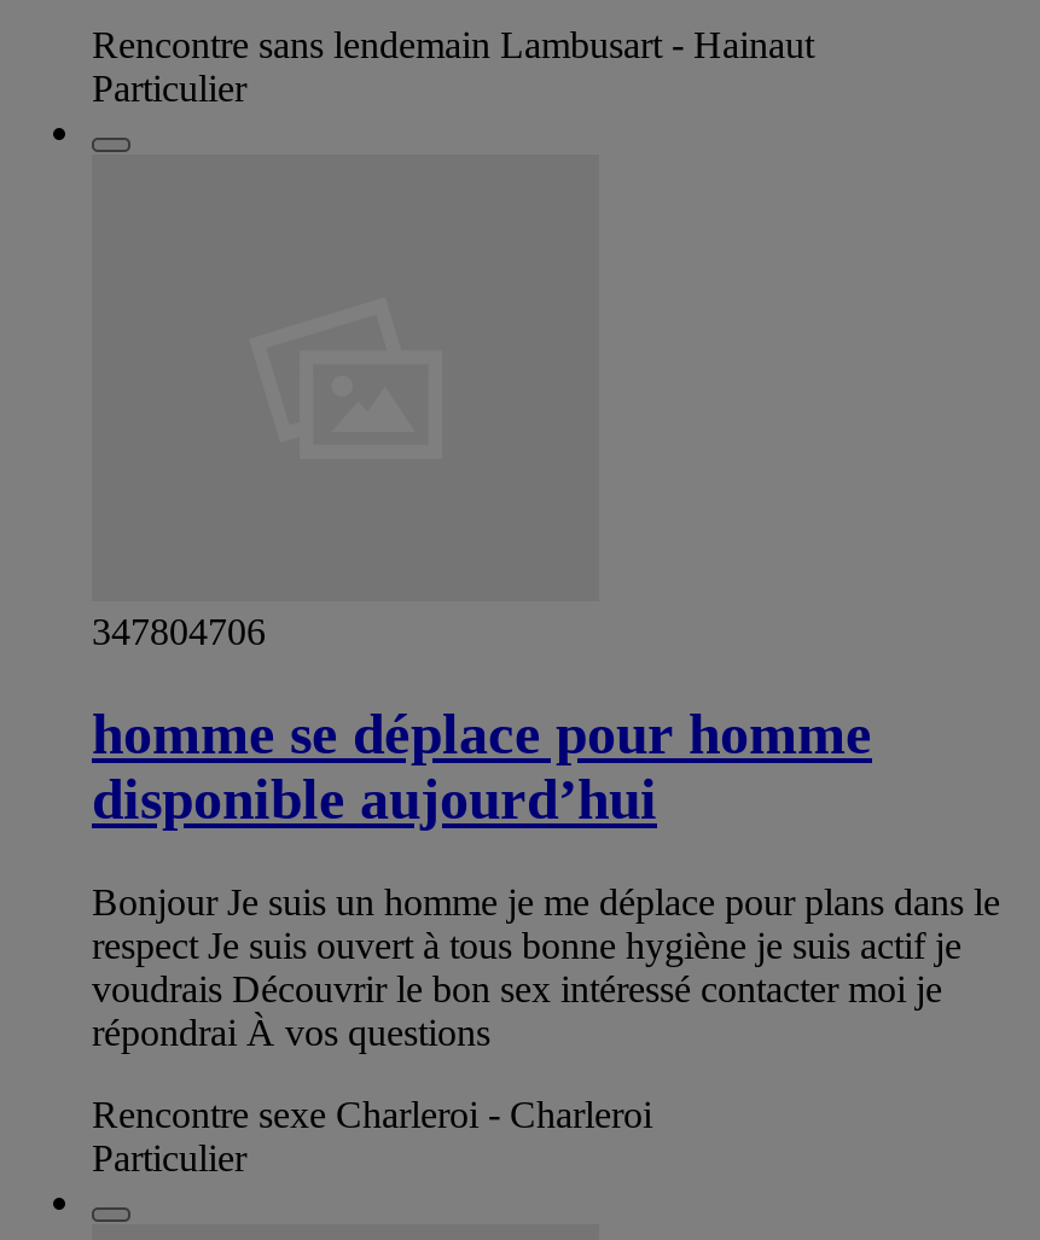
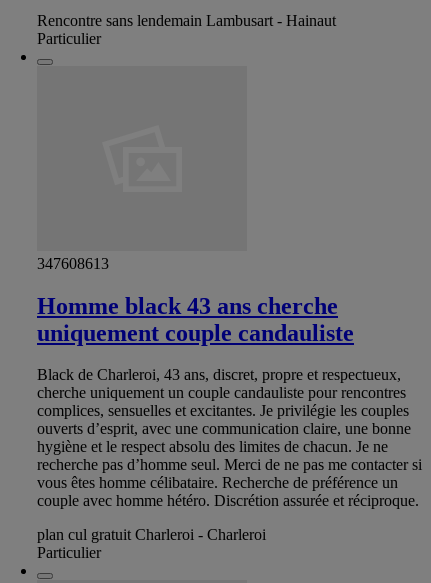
- 347804706
+ 347608613

- homme se déplace pour homme
- disponible aujourd’hui
+ Homme black 43 ans cherche
+ uniquement couple candauliste

- Bonjour Je suis un homme je me déplace pour plans dans le
- respect Je suis ouvert à tous bonne hygiène je suis actif je
- voudrais Découvrir le bon sex intéressé contacter moi je
- répondrai À vos questions
+ Black de Charleroi, 43 ans, discret, propre et respectueux,
+ cherche uniquement un couple candauliste pour rencontres
+ complices, sensuelles et excitantes. Je privilégie les couples
+ ouverts d’esprit, avec une communication claire, une bonne
+ hygiène et le respect absolu des limites de chacun. Je ne
+ recherche pas d’homme seul. Merci de ne pas me contacter si
+ vous êtes homme célibataire. Recherche de préférence un
+ couple avec homme hétéro. Discrétion assurée et réciproque.

- Rencontre sexe Charleroi - Charleroi
+ plan cul gratuit Charleroi - Charleroi
